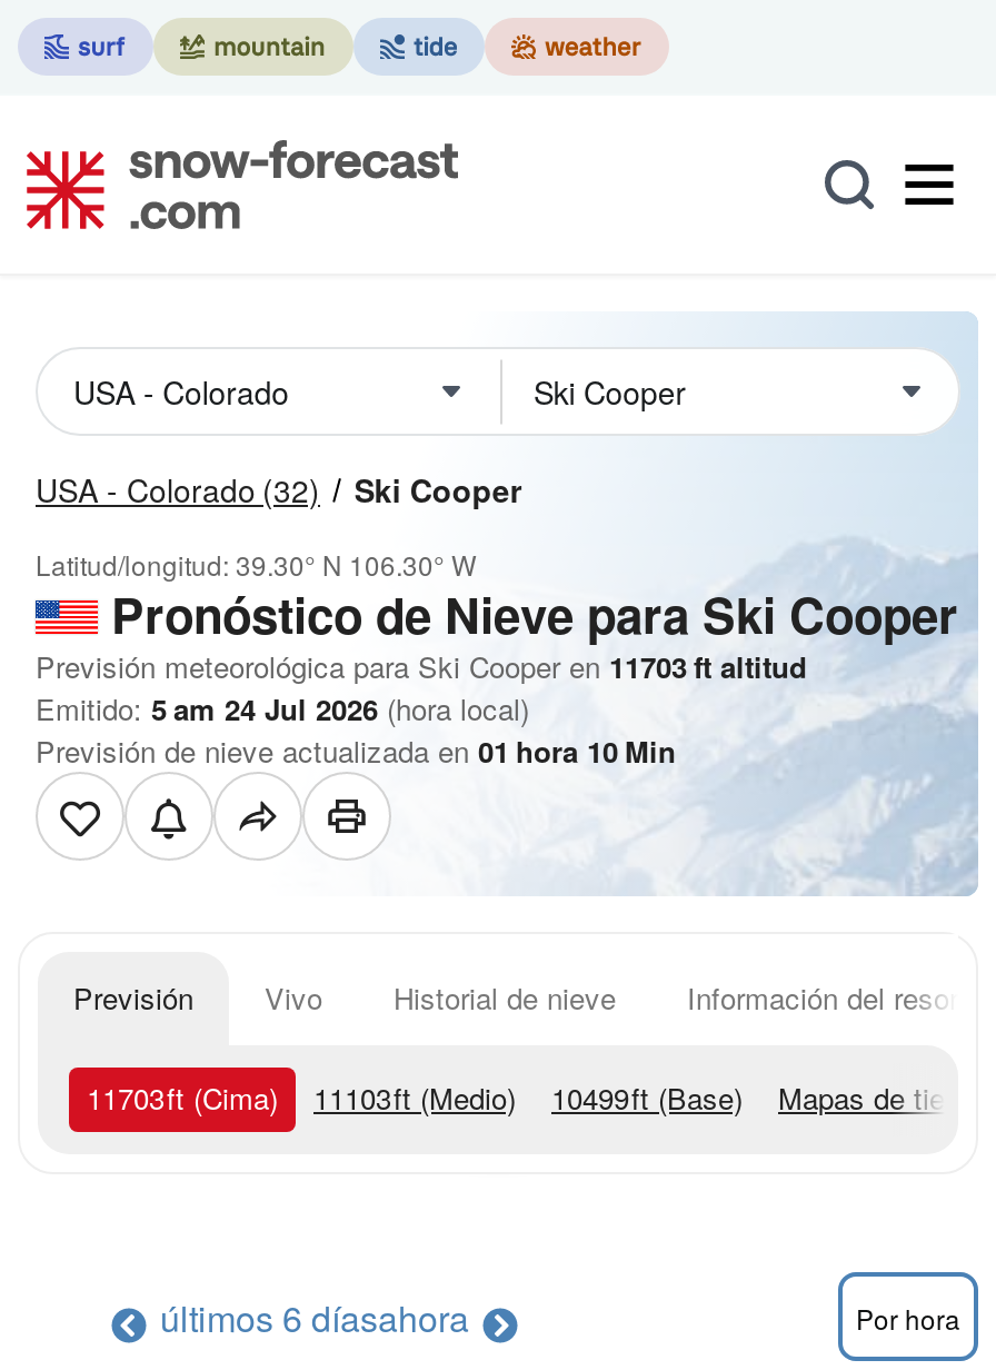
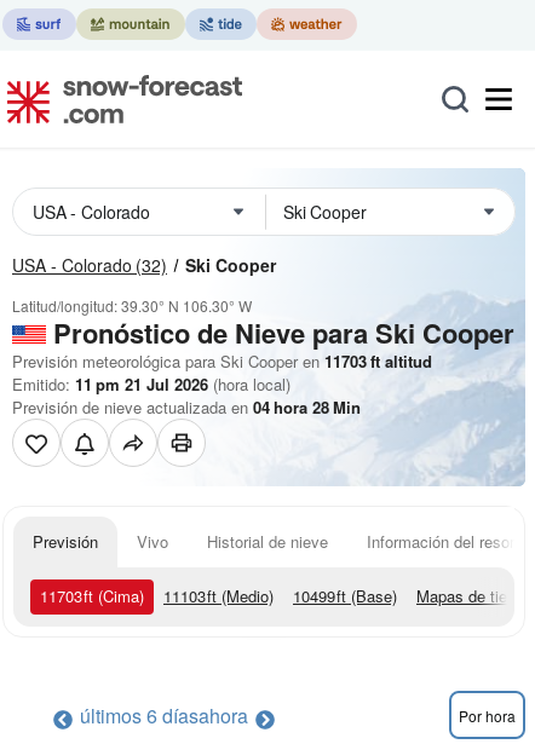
- Emitido: 5 am 24 Jul 2026 (hora local)
+ Emitido: 11 pm 21 Jul 2026 (hora local)

- Previsión de nieve actualizada en 01 hora 10 Min
+ Previsión de nieve actualizada en 04 hora 28 Min
